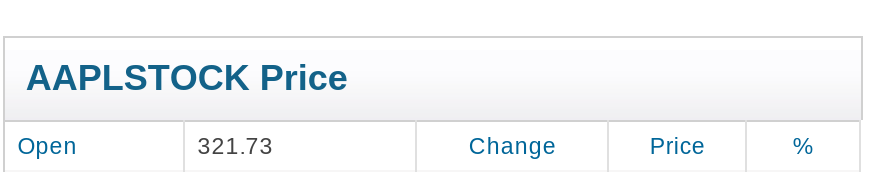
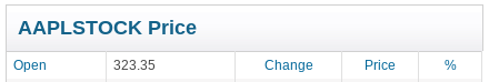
- 321.73
+ 323.35
